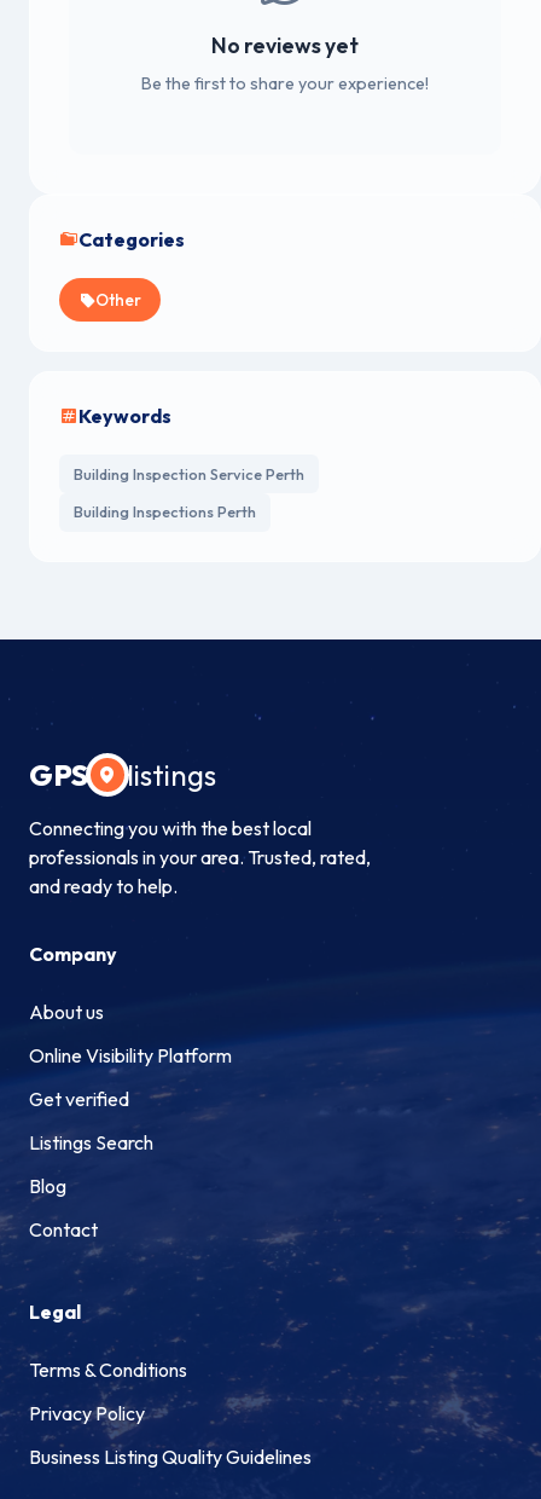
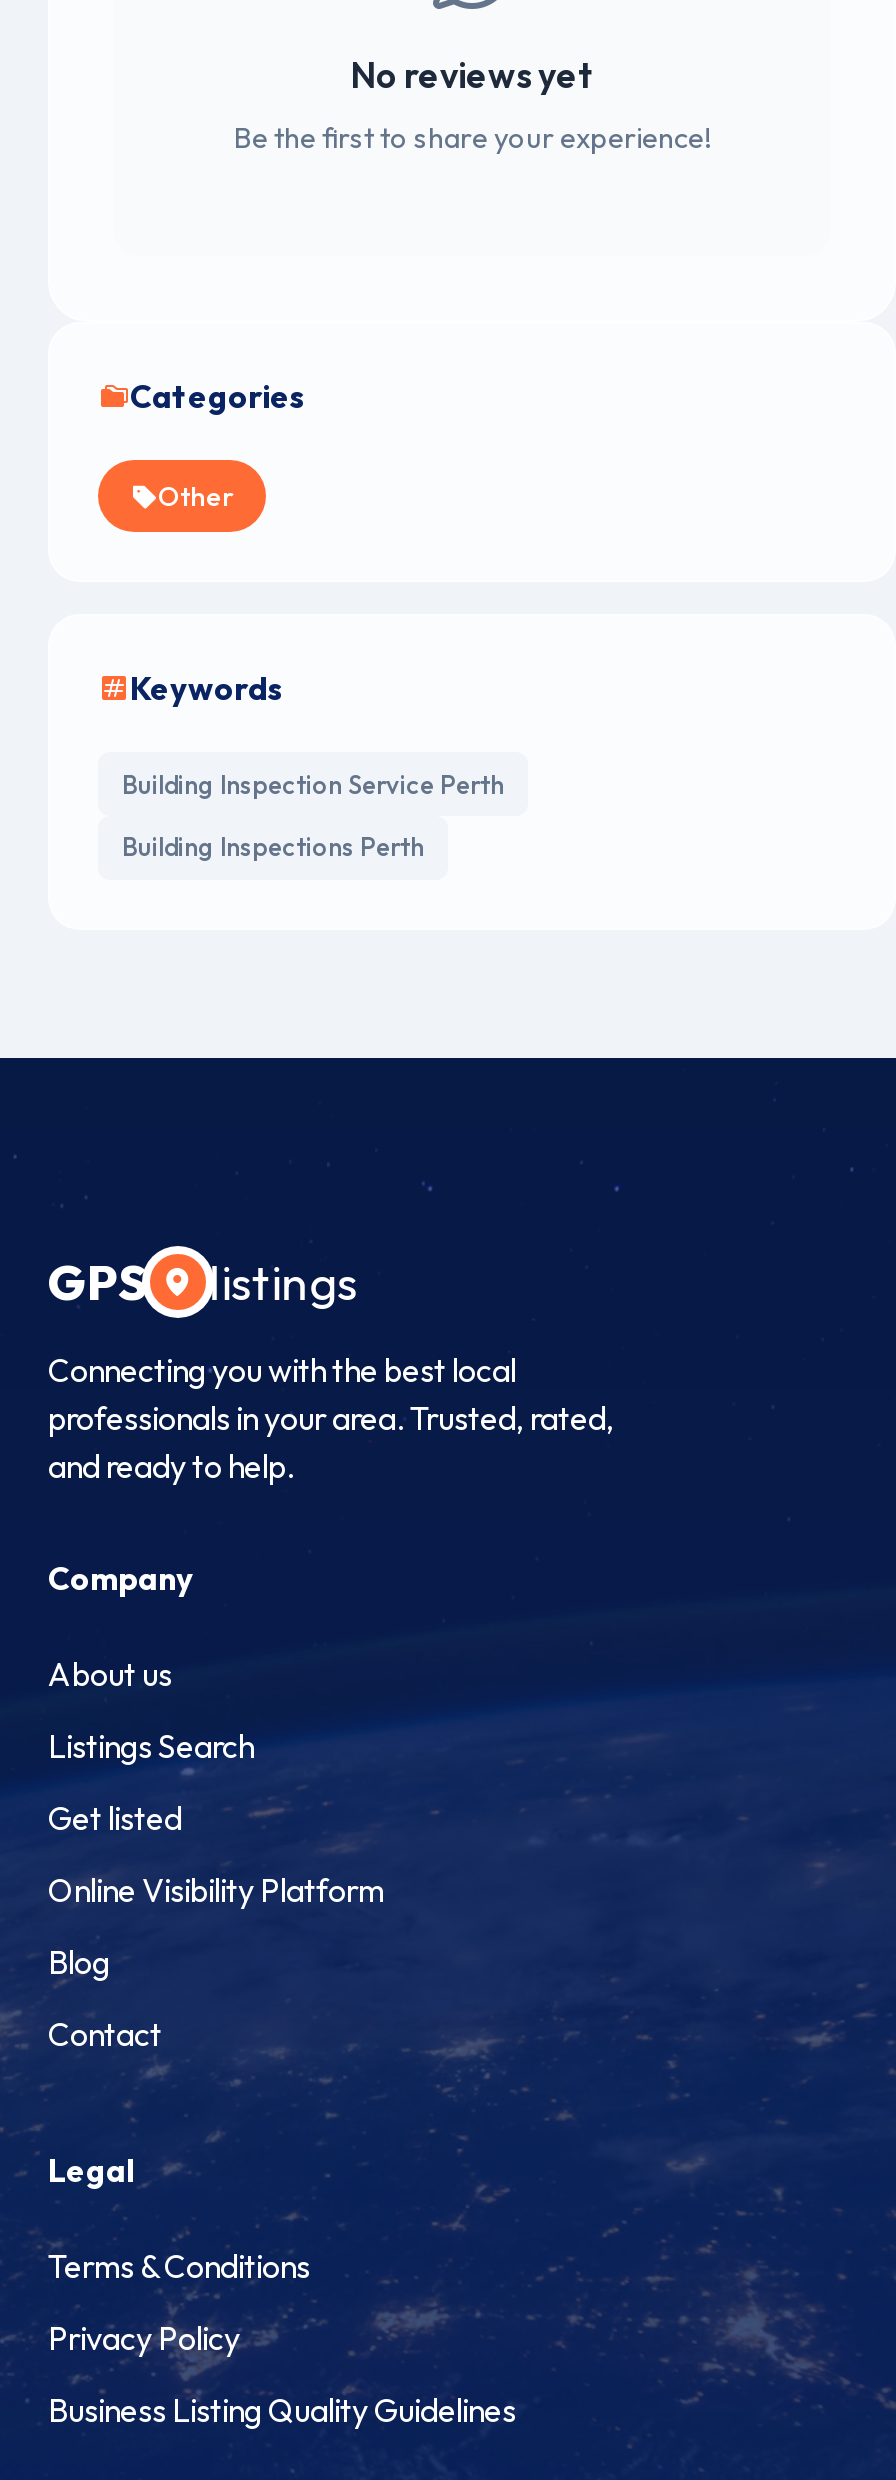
+ Get listed

moved down: Online Visibility Platform

- Get verified

moved up: Listings Search
